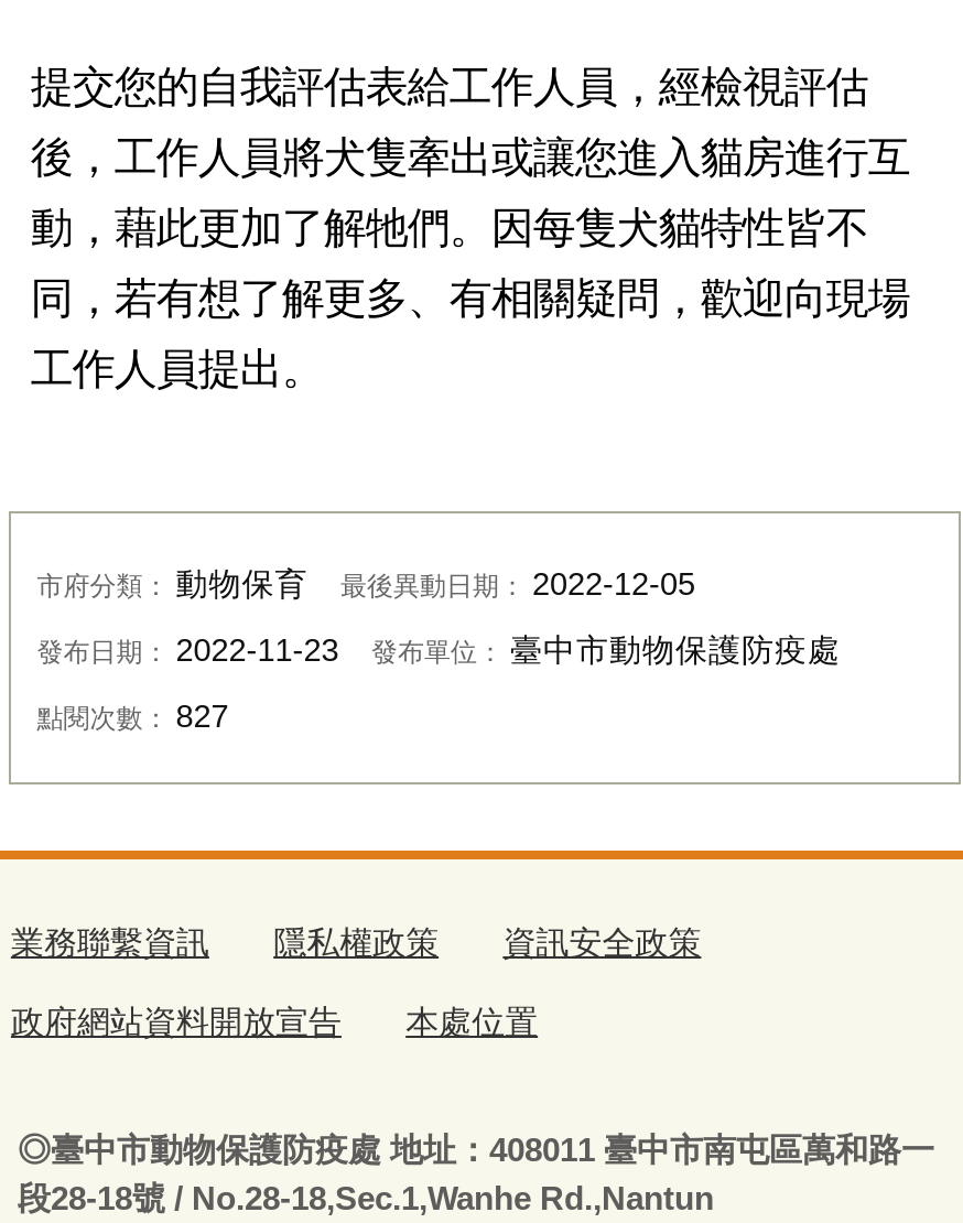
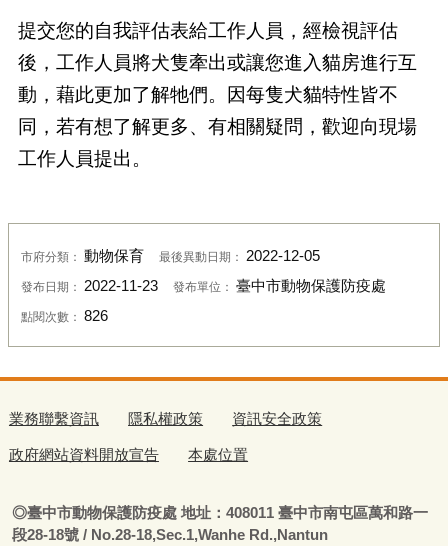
- 點閱次數：827
+ 點閱次數：826
